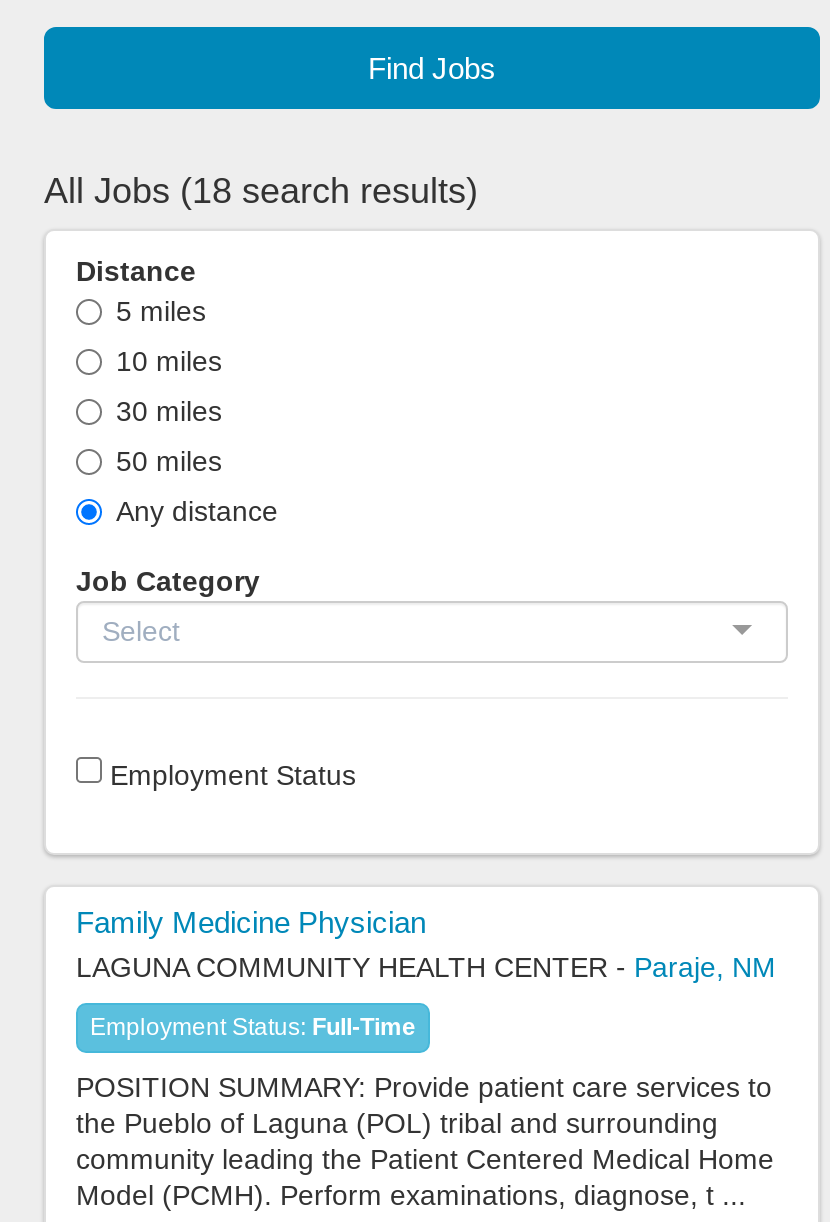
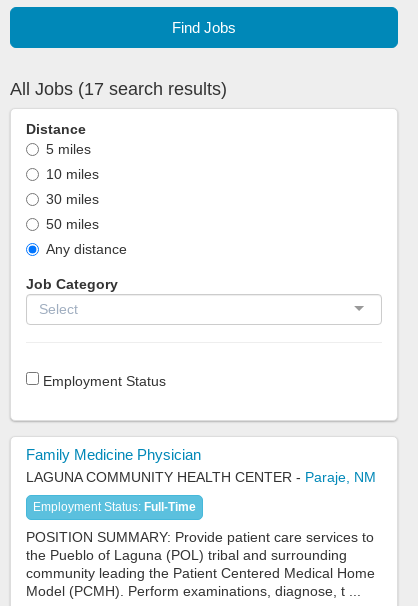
- All Jobs (18 search results)
+ All Jobs (17 search results)
